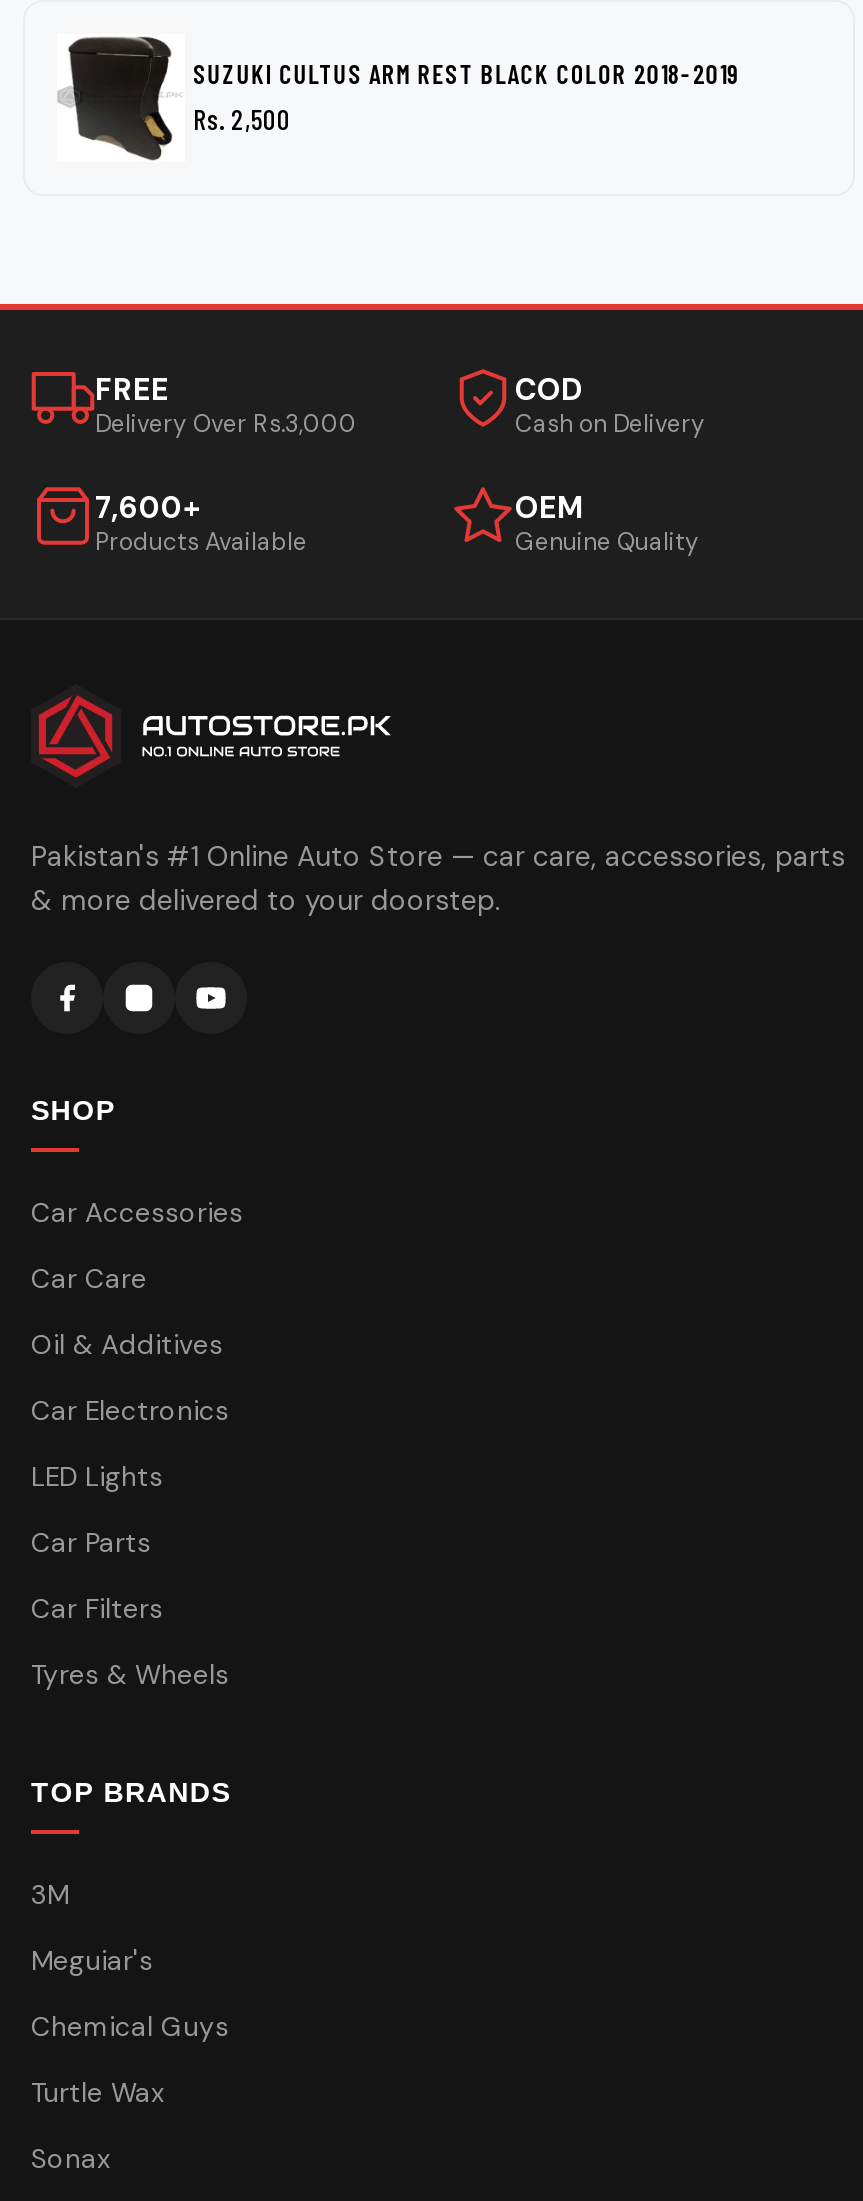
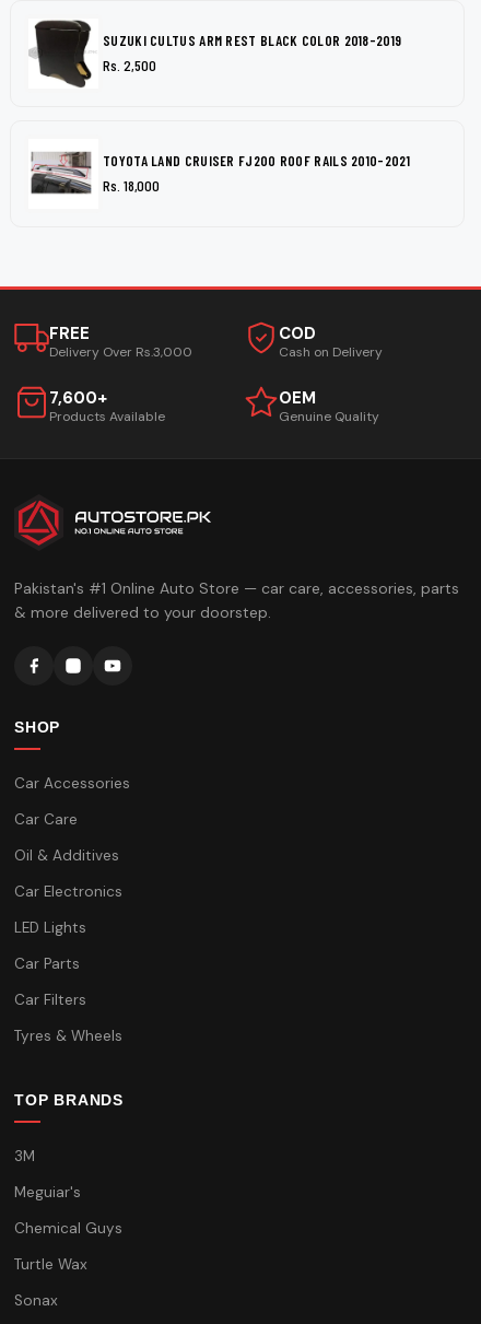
+ [image]
+ TOYOTA LAND CRUISER FJ200 ROOF RAILS 2010-2021
+ Rs. 18,000
